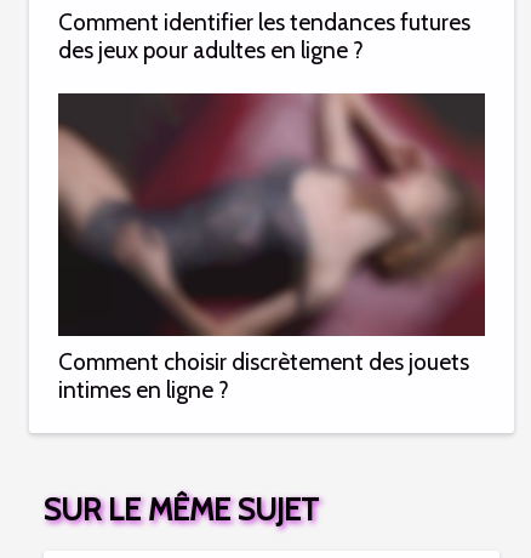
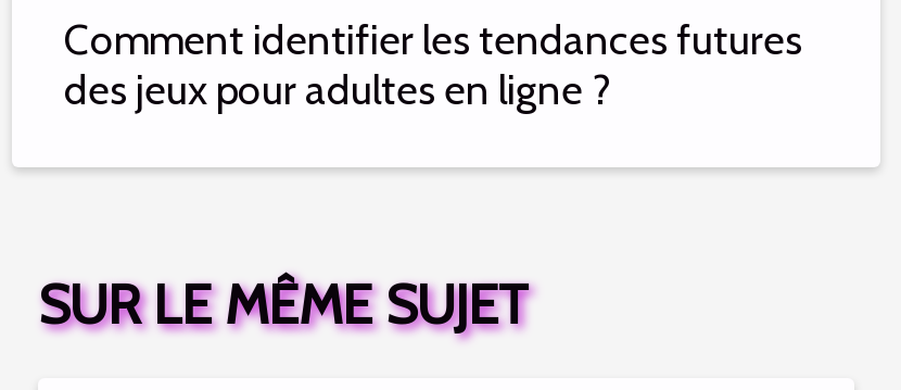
- [image]
- Comment choisir discrètement des jouets
- intimes en ligne ?
